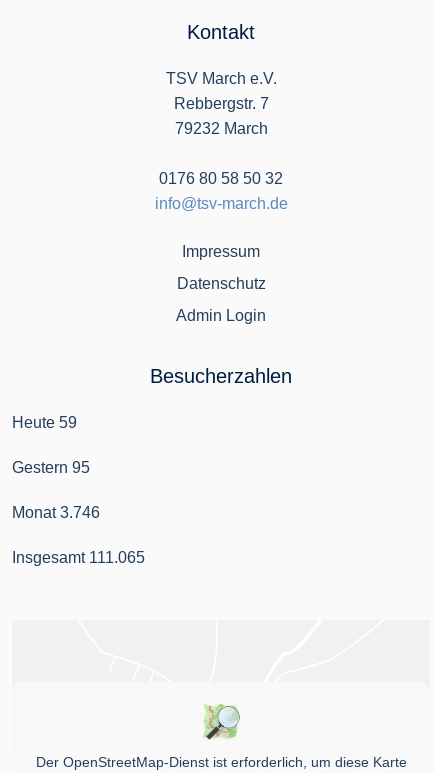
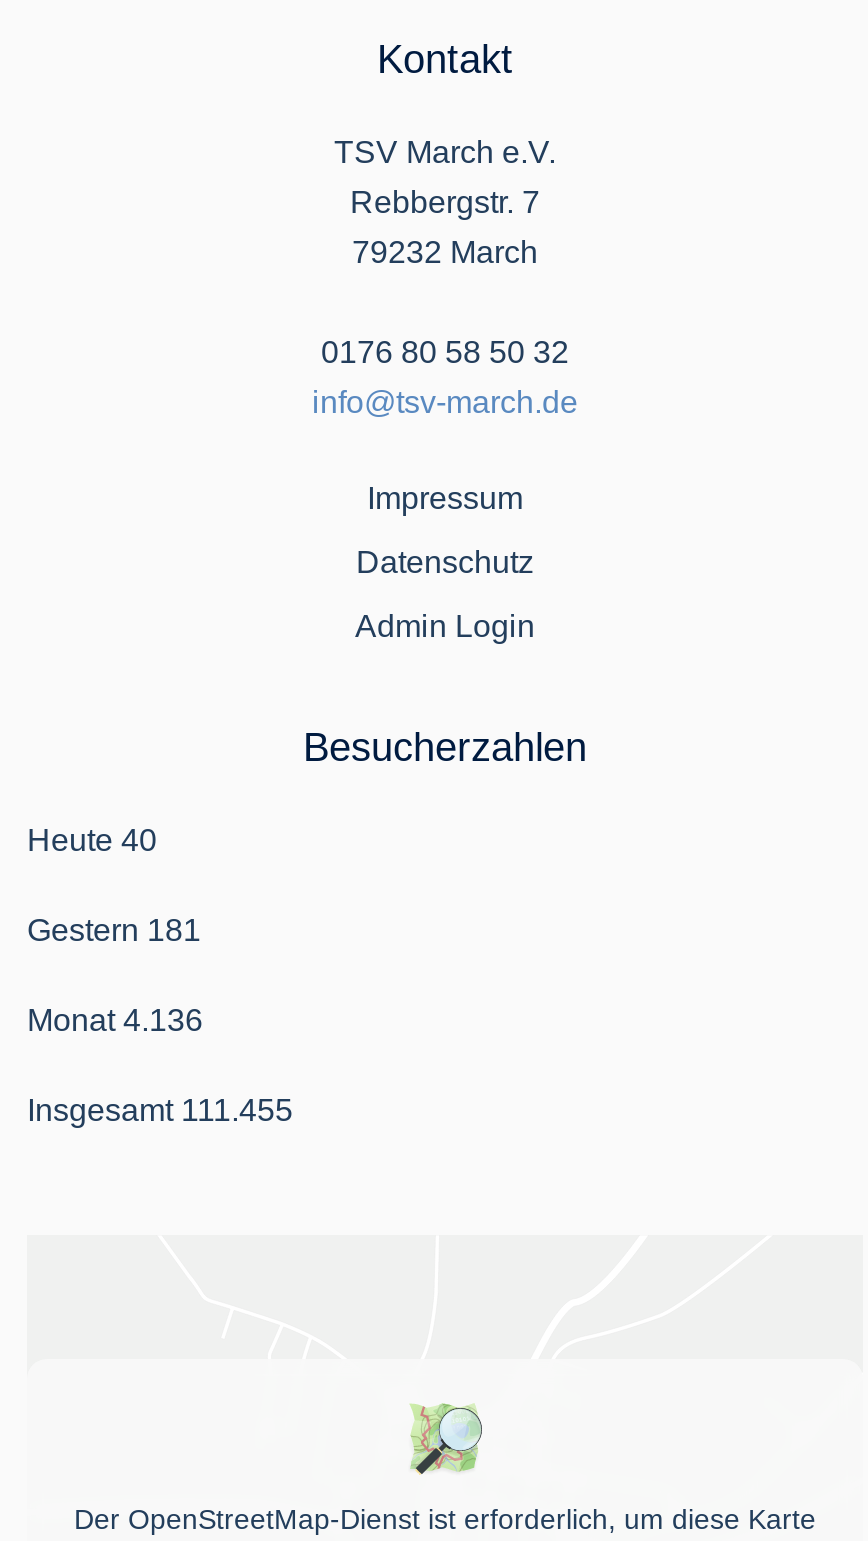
- Heute 59
+ Heute 40

- Gestern 95
+ Gestern 181

- Monat 3.746
+ Monat 4.136

- Insgesamt 111.065
+ Insgesamt 111.455
